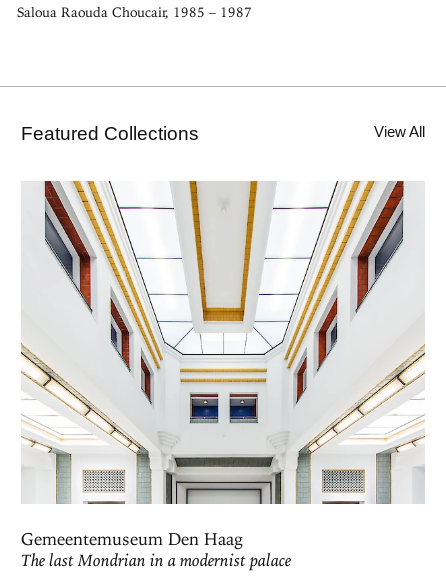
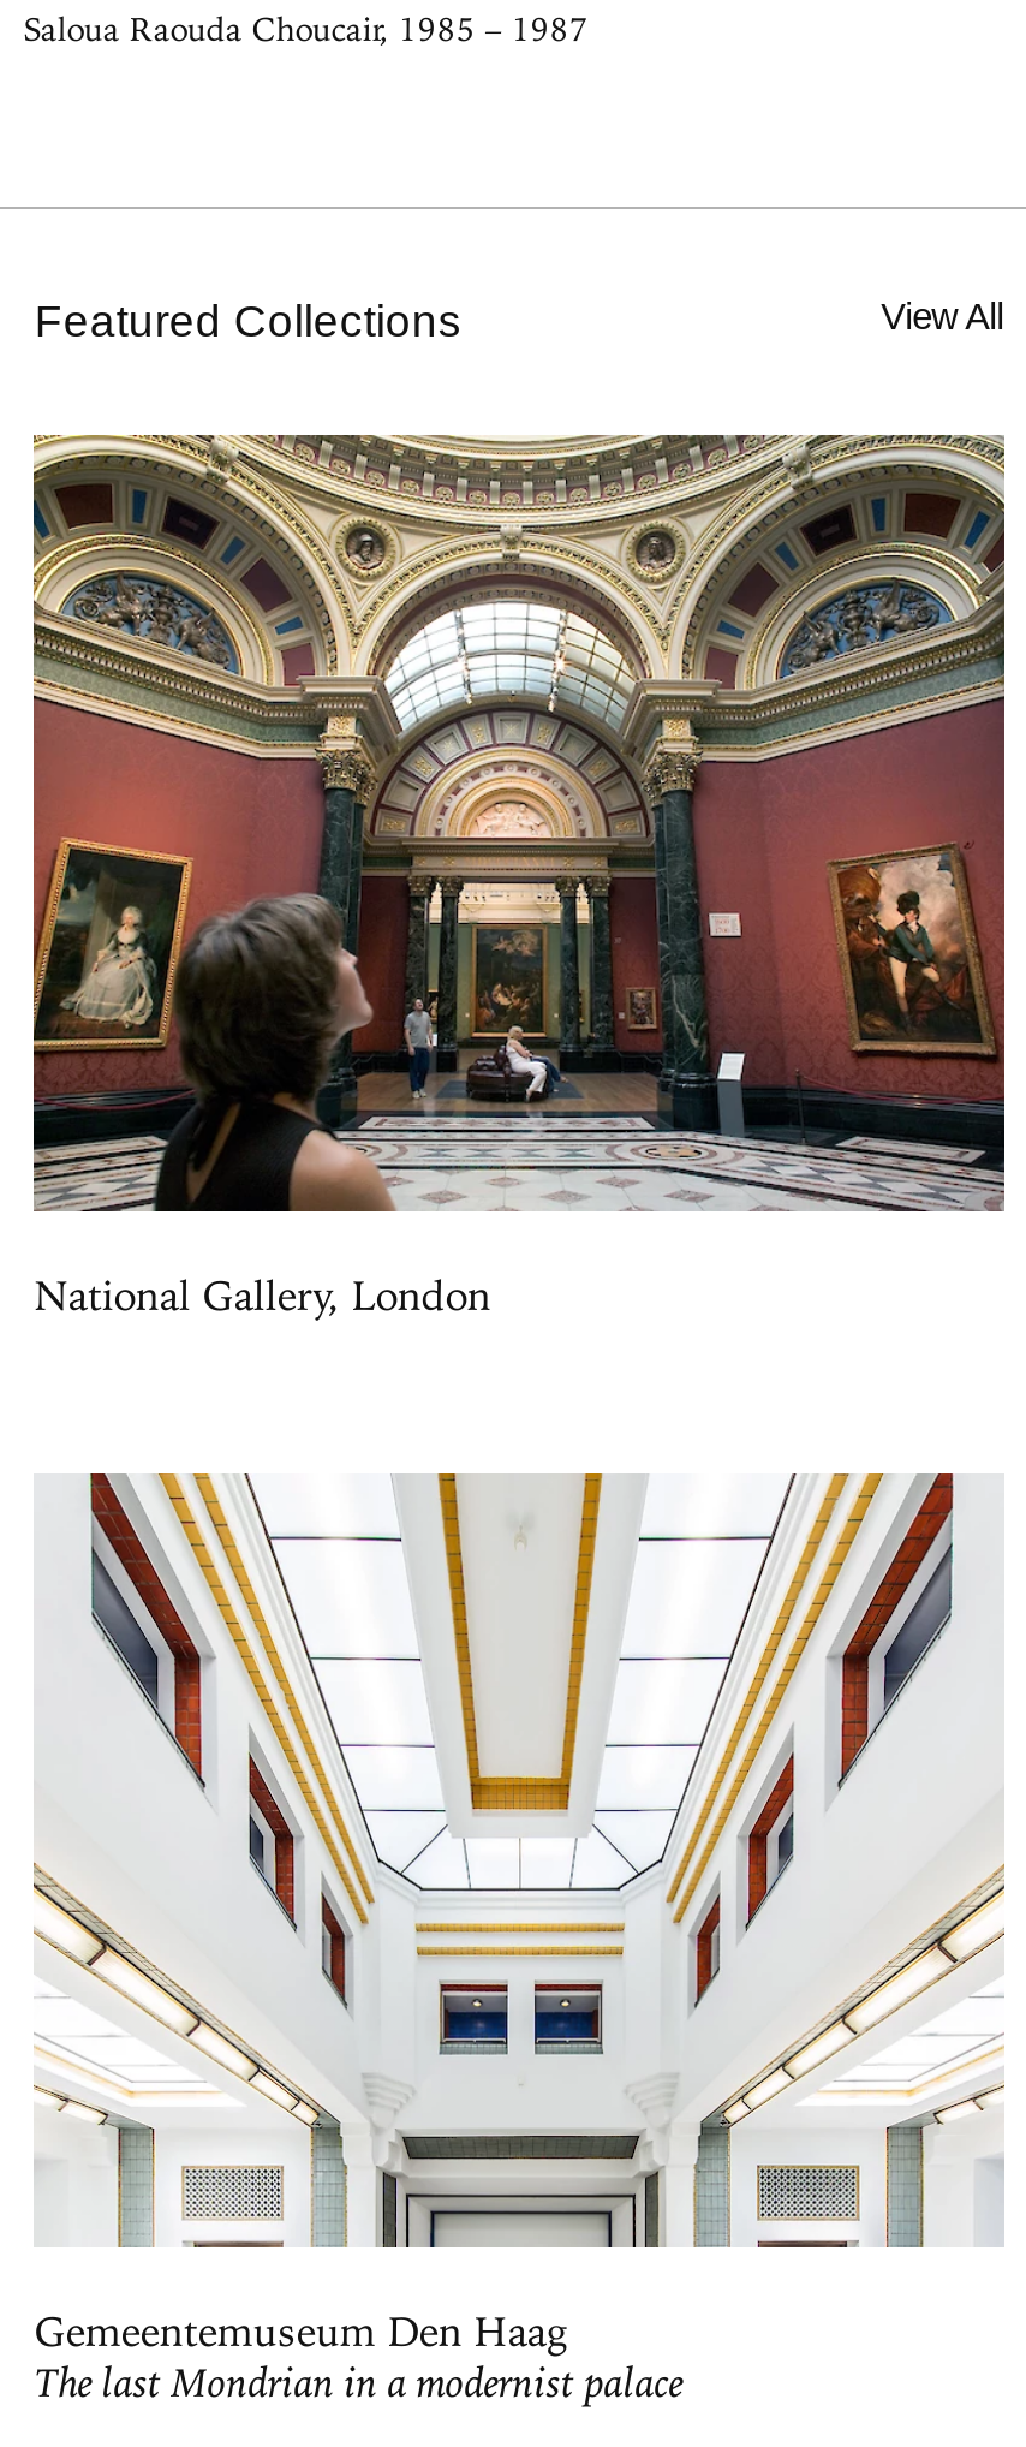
+ [image]
+ National Gallery, London
